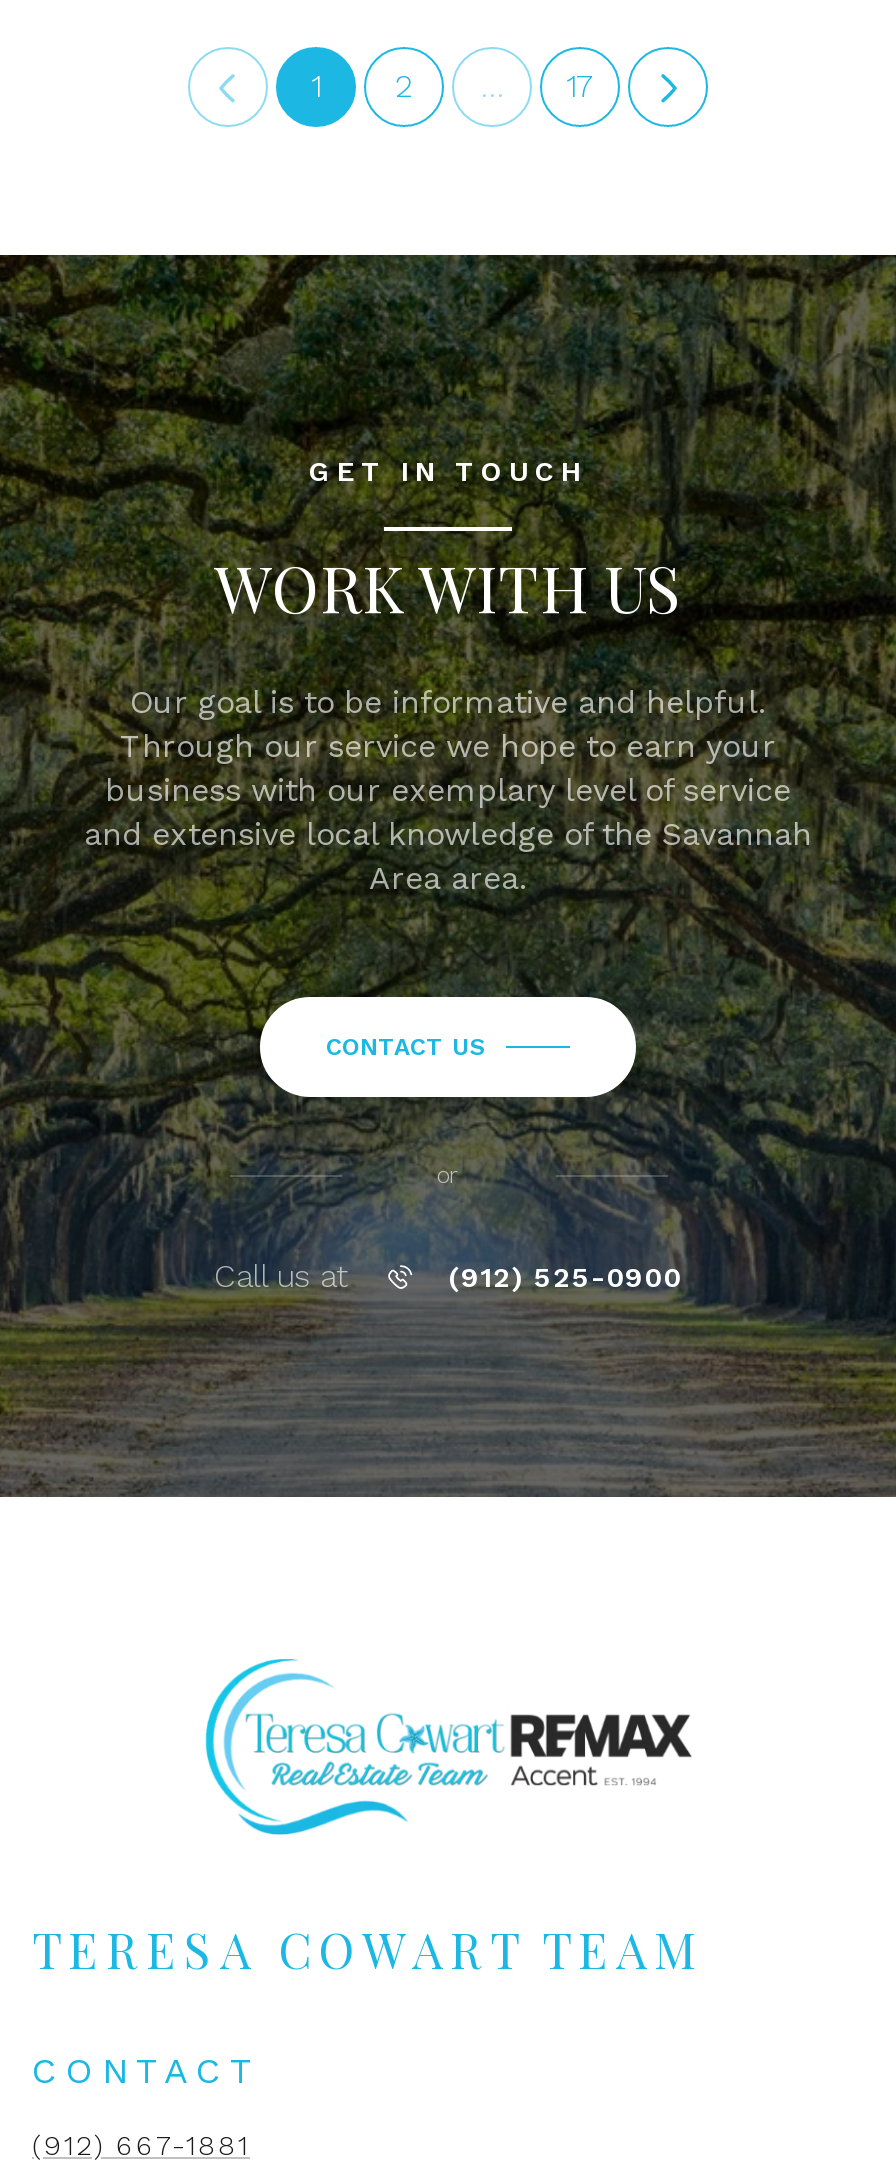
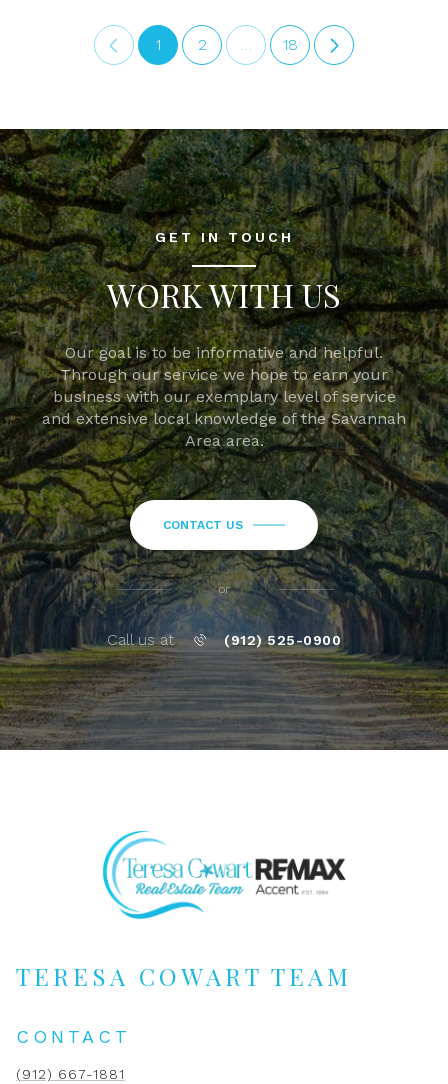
- 17
+ 18
